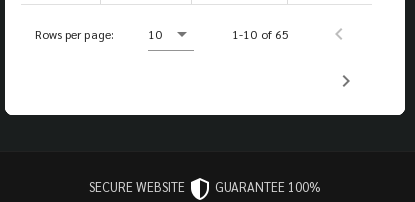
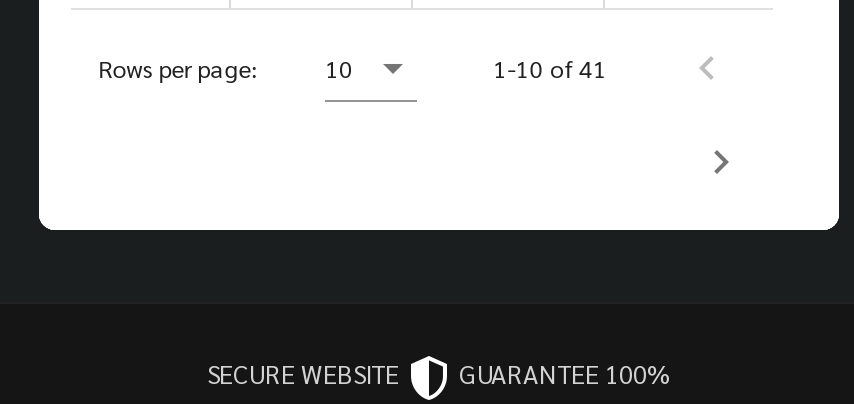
- 1-10 of 65
+ 1-10 of 41
